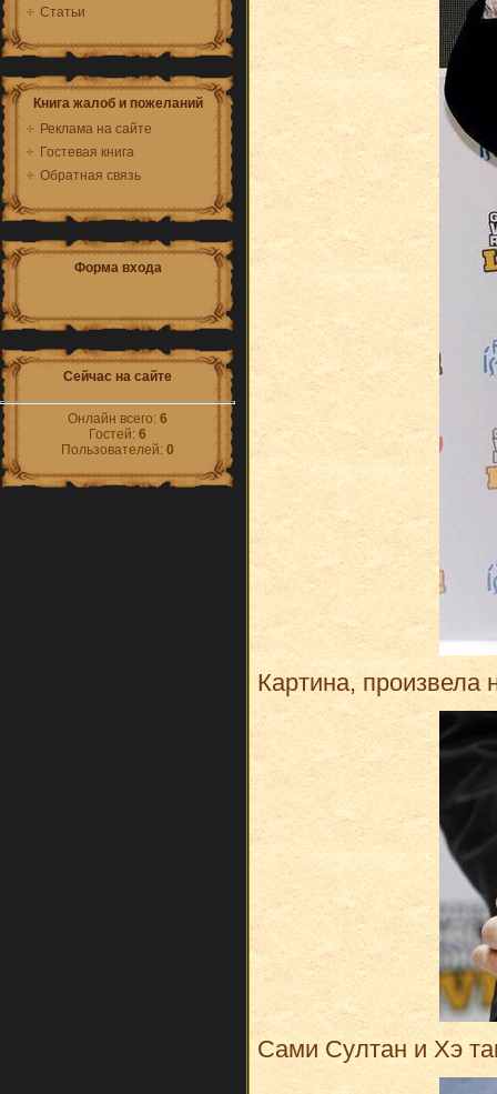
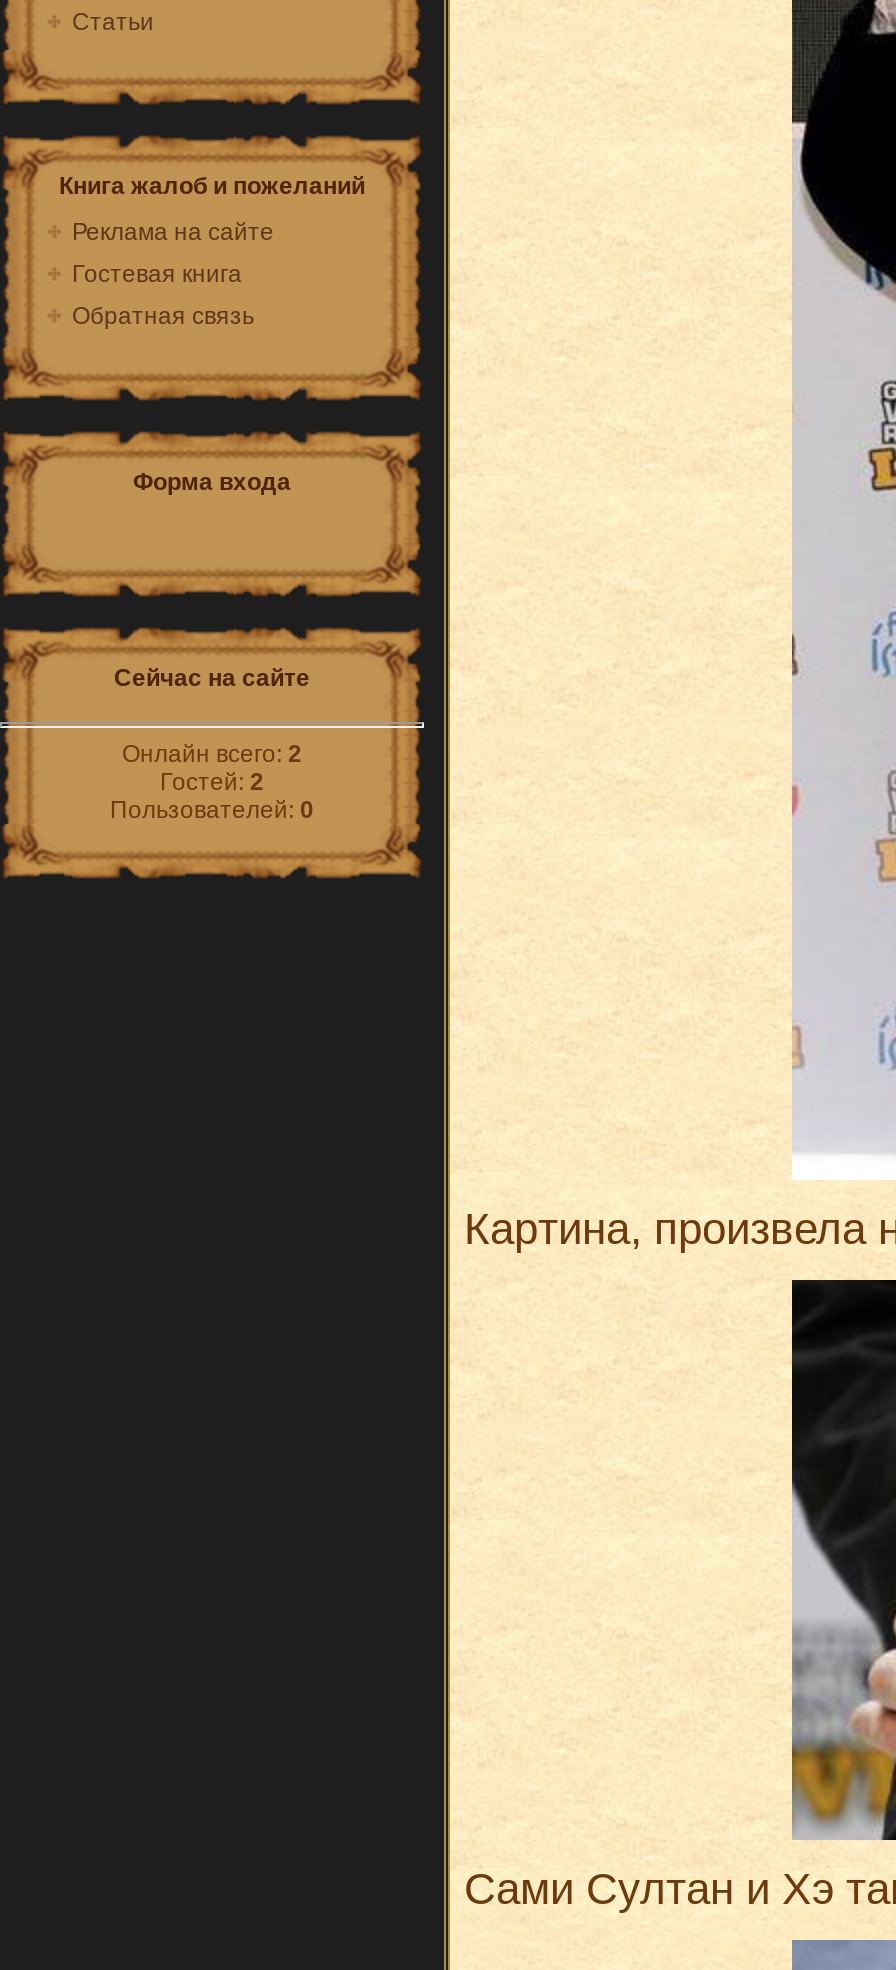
- Онлайн всего: 6
+ Онлайн всего: 2

- Гостей: 6
+ Гостей: 2
